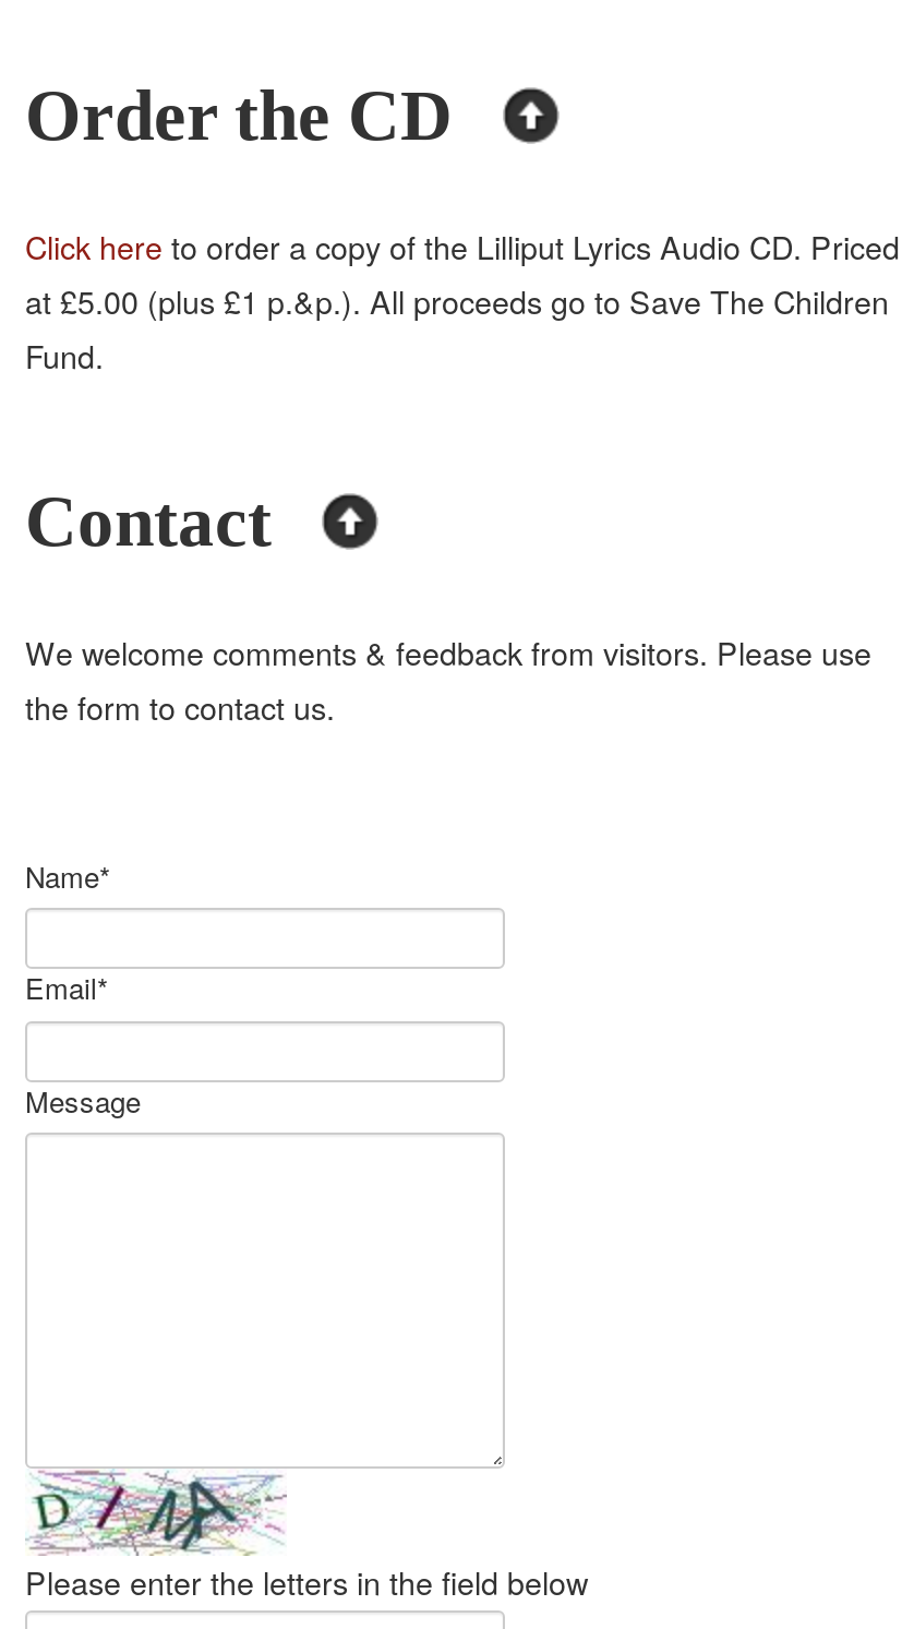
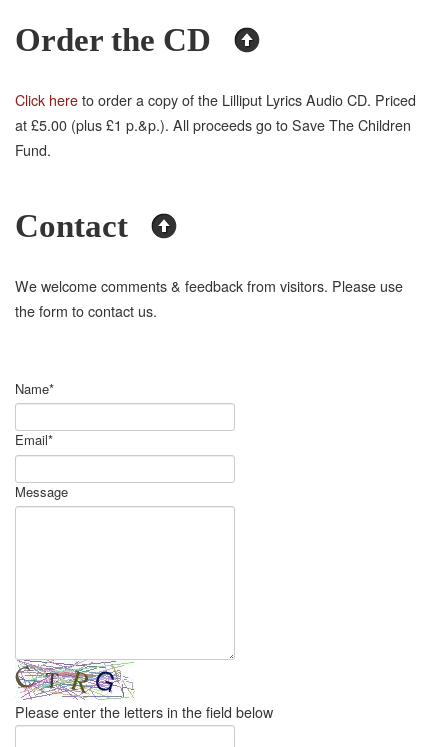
- [image]
+ [image]
